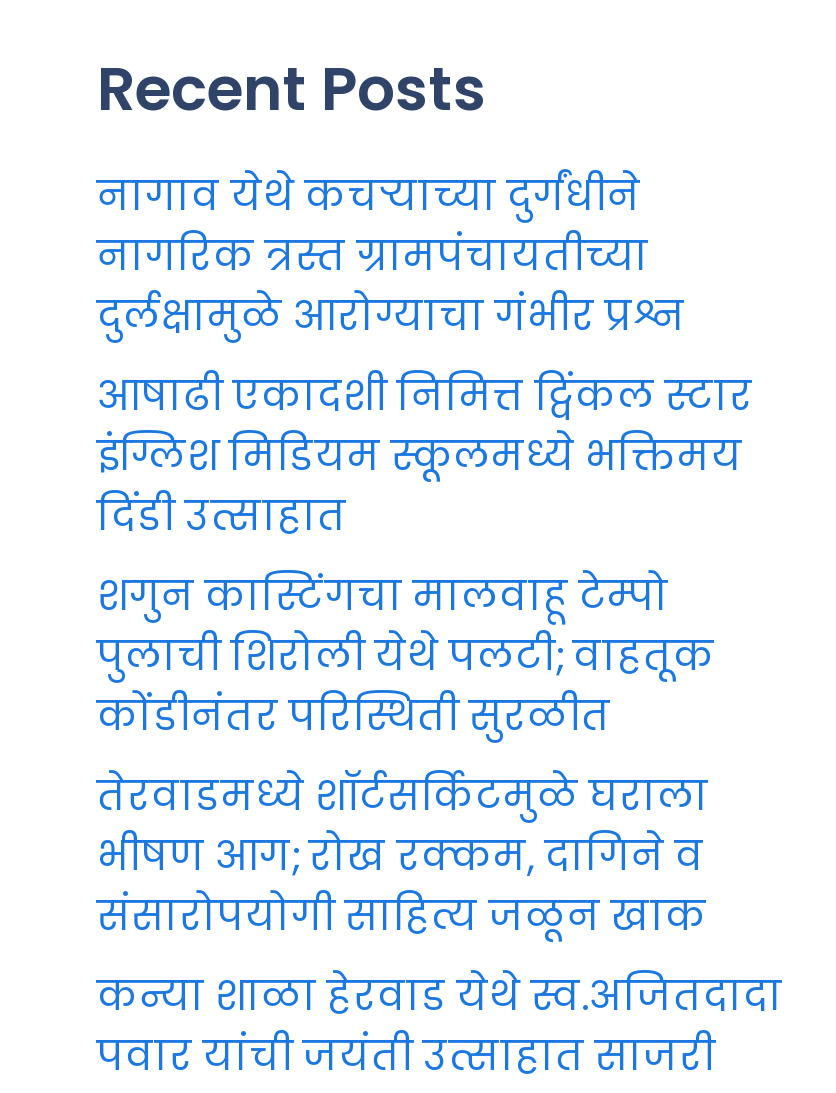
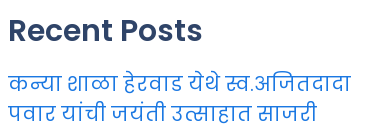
- नागाव येथे कचऱ्याच्या दुर्गंधीने
- नागरिक त्रस्त ग्रामपंचायतीच्या
- दुर्लक्षामुळे आरोग्याचा गंभीर प्रश्न
- आषाढी एकादशी निमित्त ट्विंकल स्टार
- इंग्लिश मिडियम स्कूलमध्ये भक्तिमय
- दिंडी उत्साहात
- शगुन कास्टिंगचा मालवाहू टेम्पो
- पुलाची शिरोली येथे पलटी; वाहतूक
- कोंडीनंतर परिस्थिती सुरळीत
- तेरवाडमध्ये शॉर्टसर्किटमुळे घराला
- भीषण आग; रोख रक्कम, दागिने व
- संसारोपयोगी साहित्य जळून खाक
